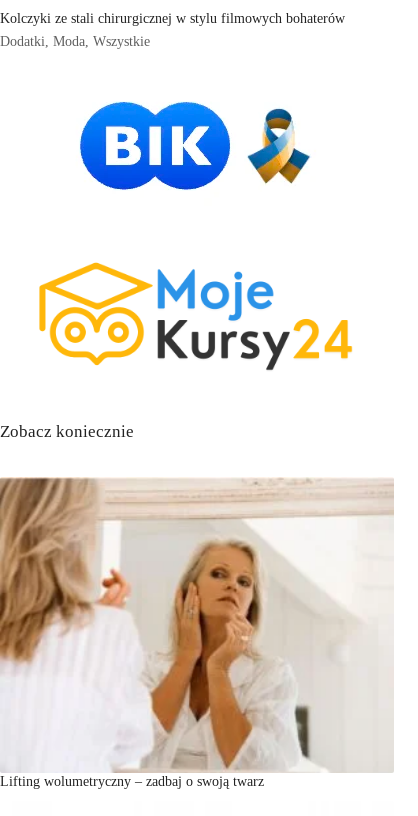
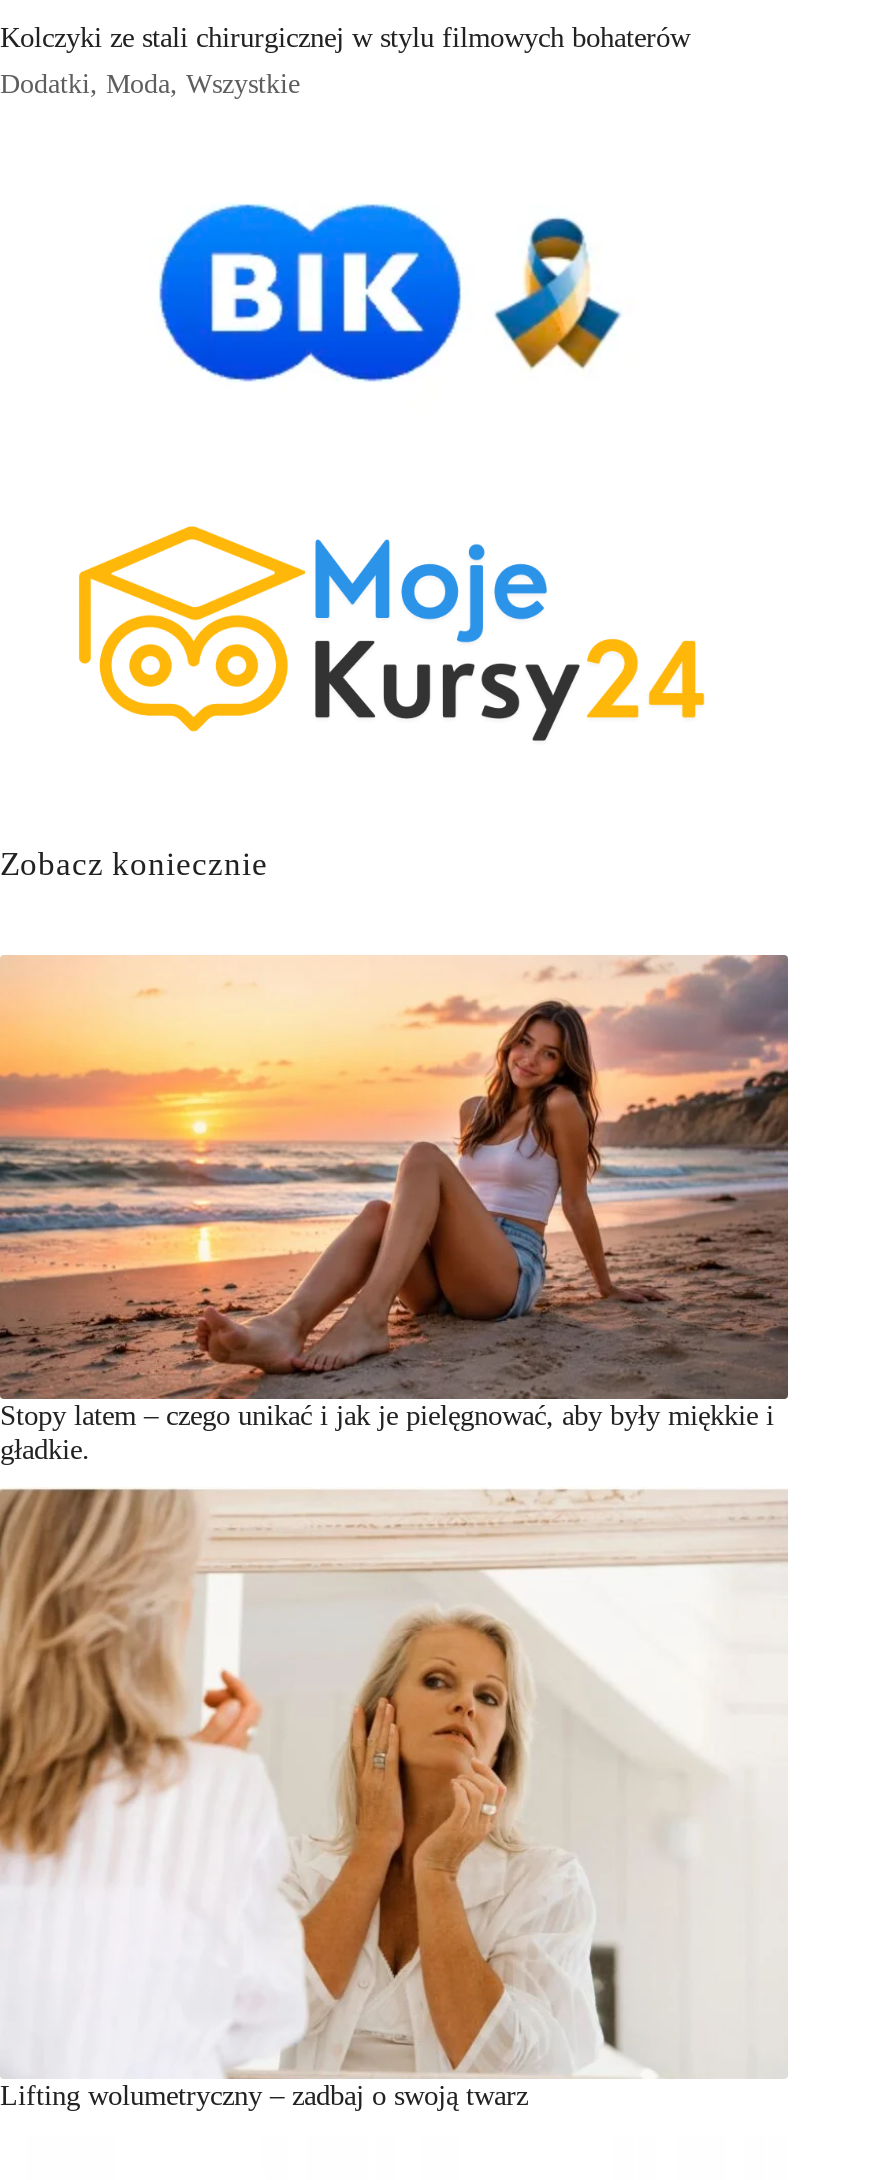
+ [image]
+ Stopy latem – czego unikać i jak je pielęgnować, aby były miękkie i
+ gładkie.
